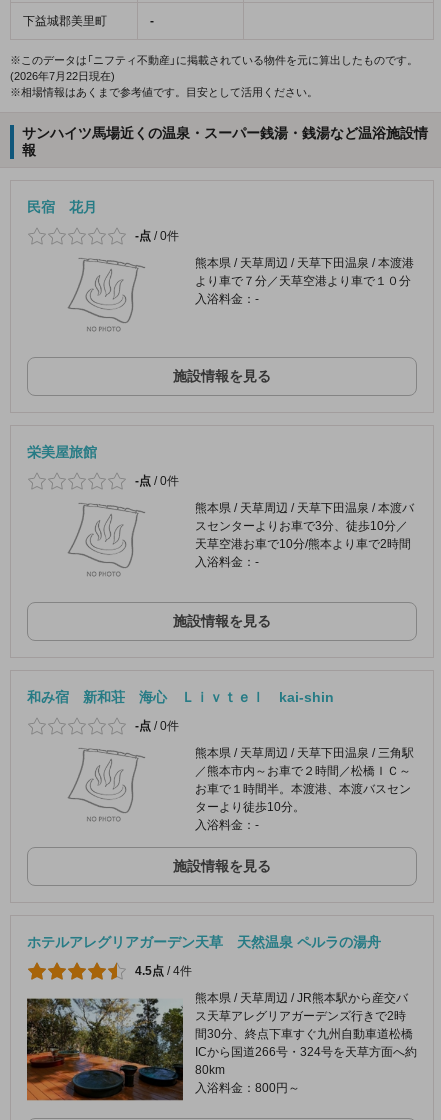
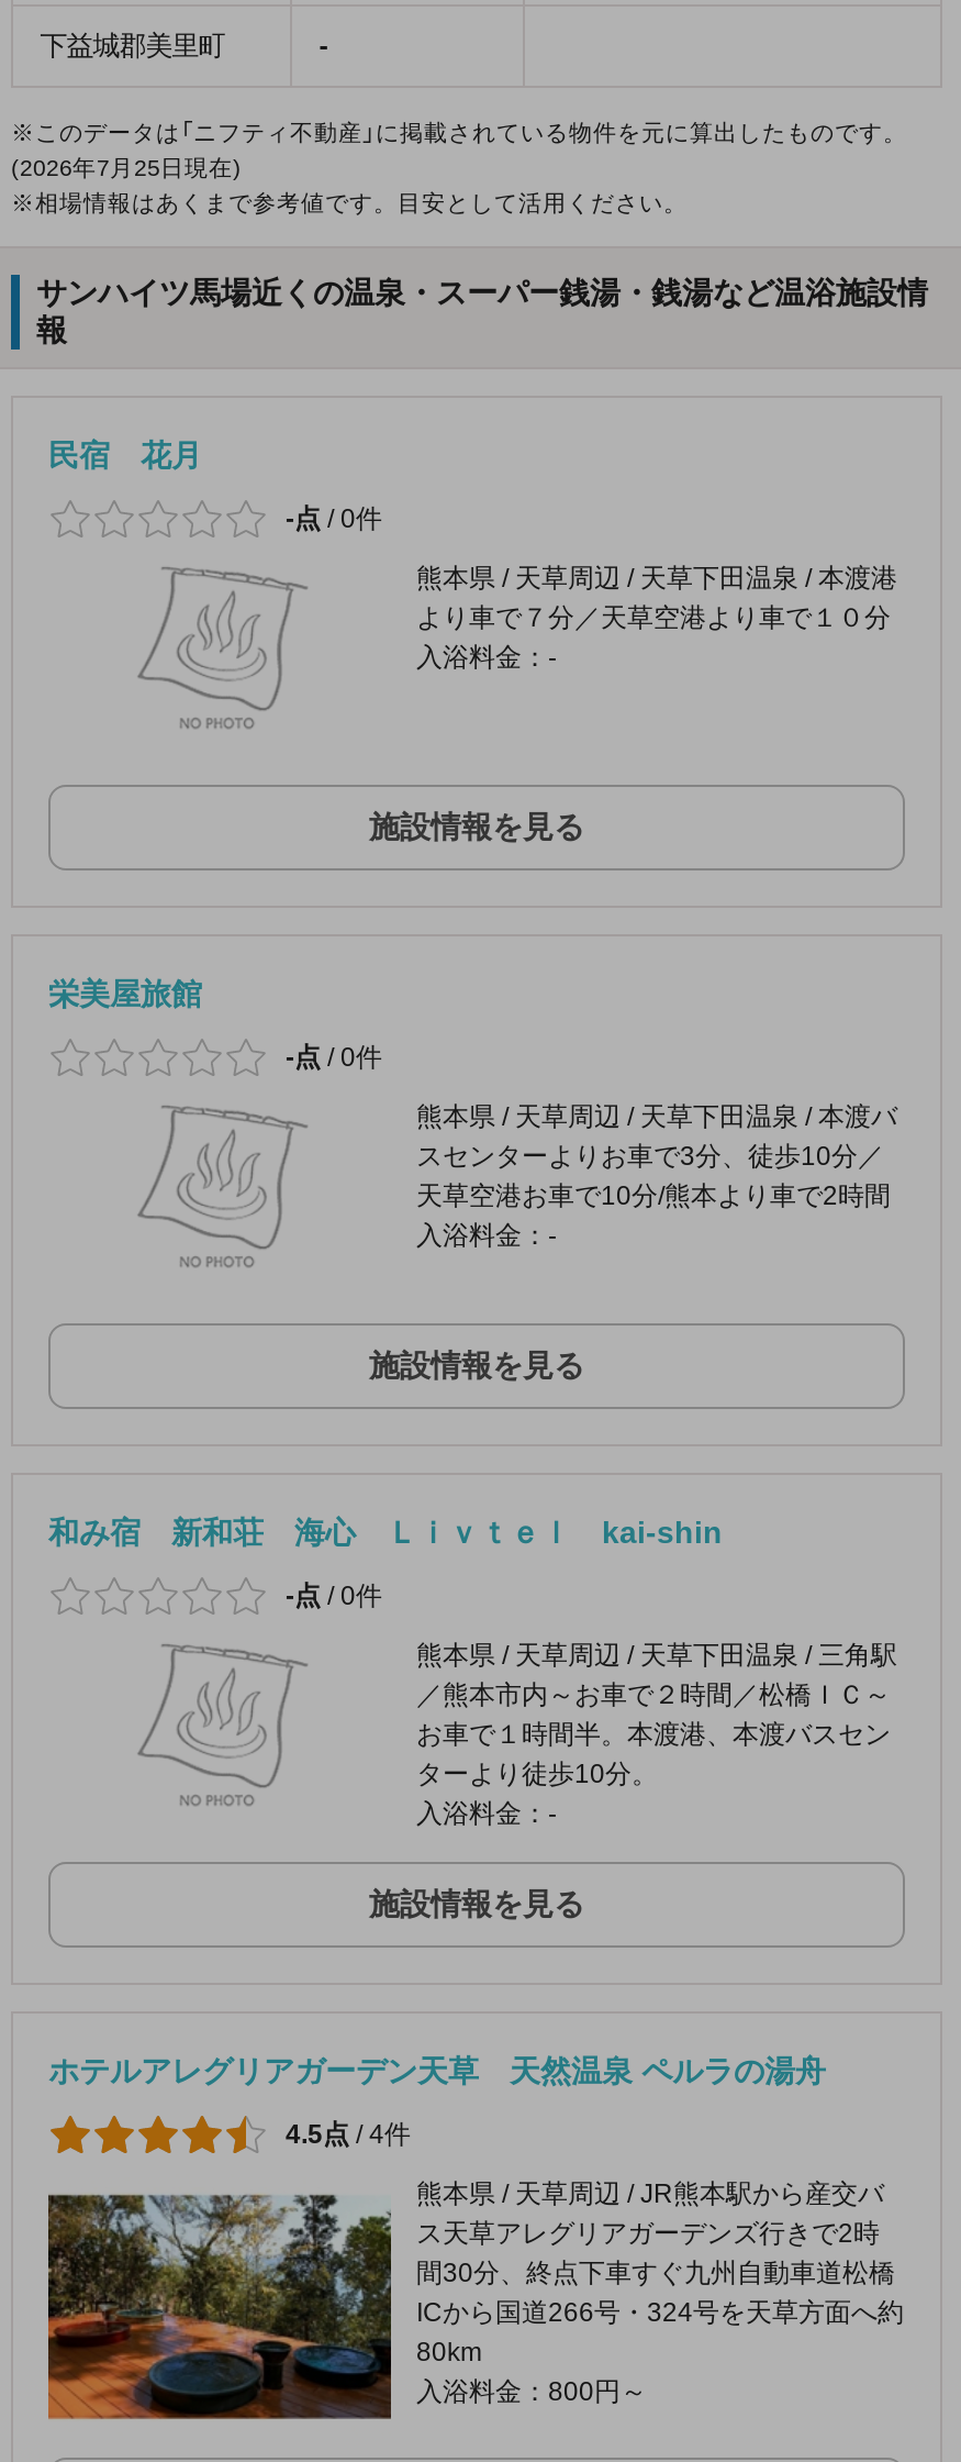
- (2026年7月22日現在)
+ (2026年7月25日現在)
